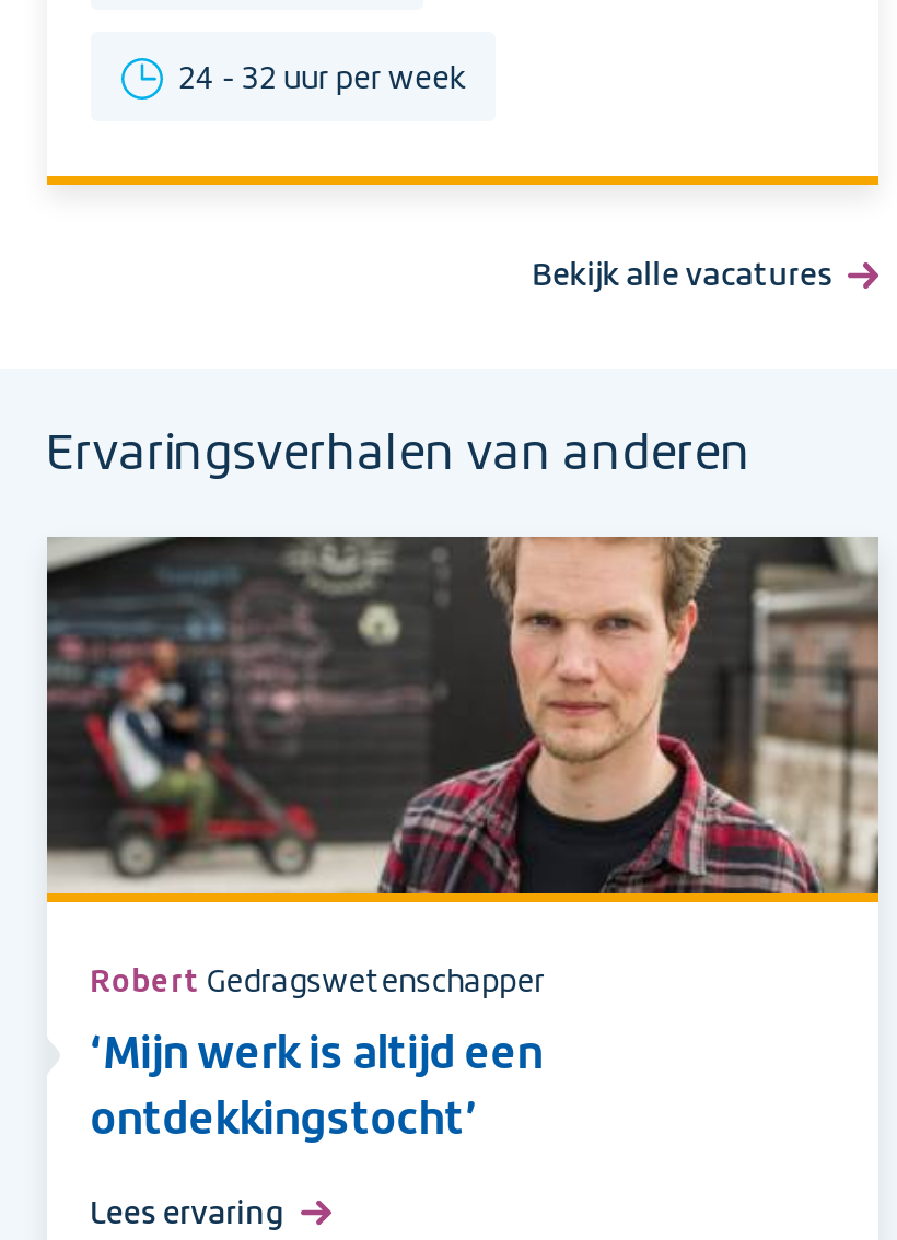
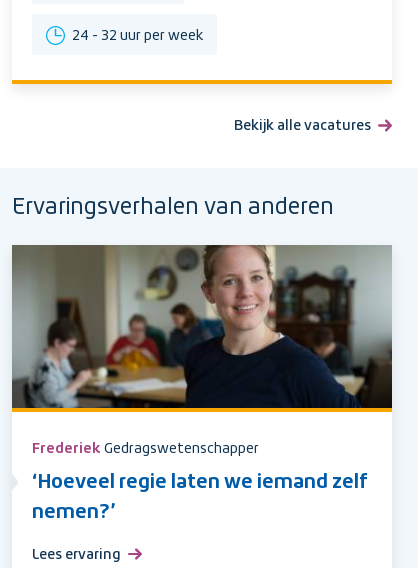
- [image]
- Robert Gedragswetenschapper
+ [image]
+ Frederiek Gedragswetenschapper

- ‘Mijn werk is altijd een
+ ‘Hoeveel regie laten we iemand zelf

- ontdekkingstocht’
+ nemen?’
